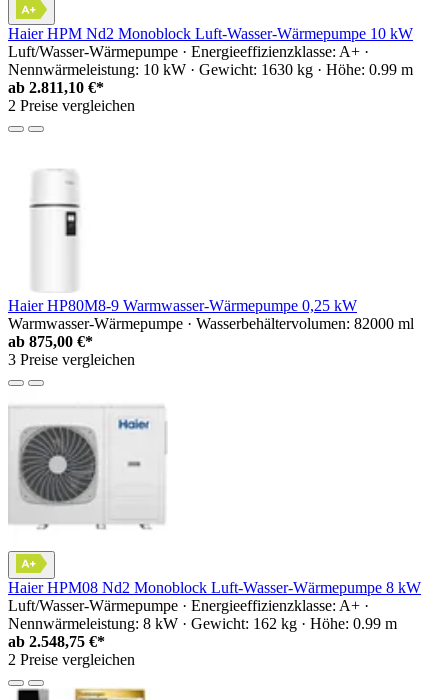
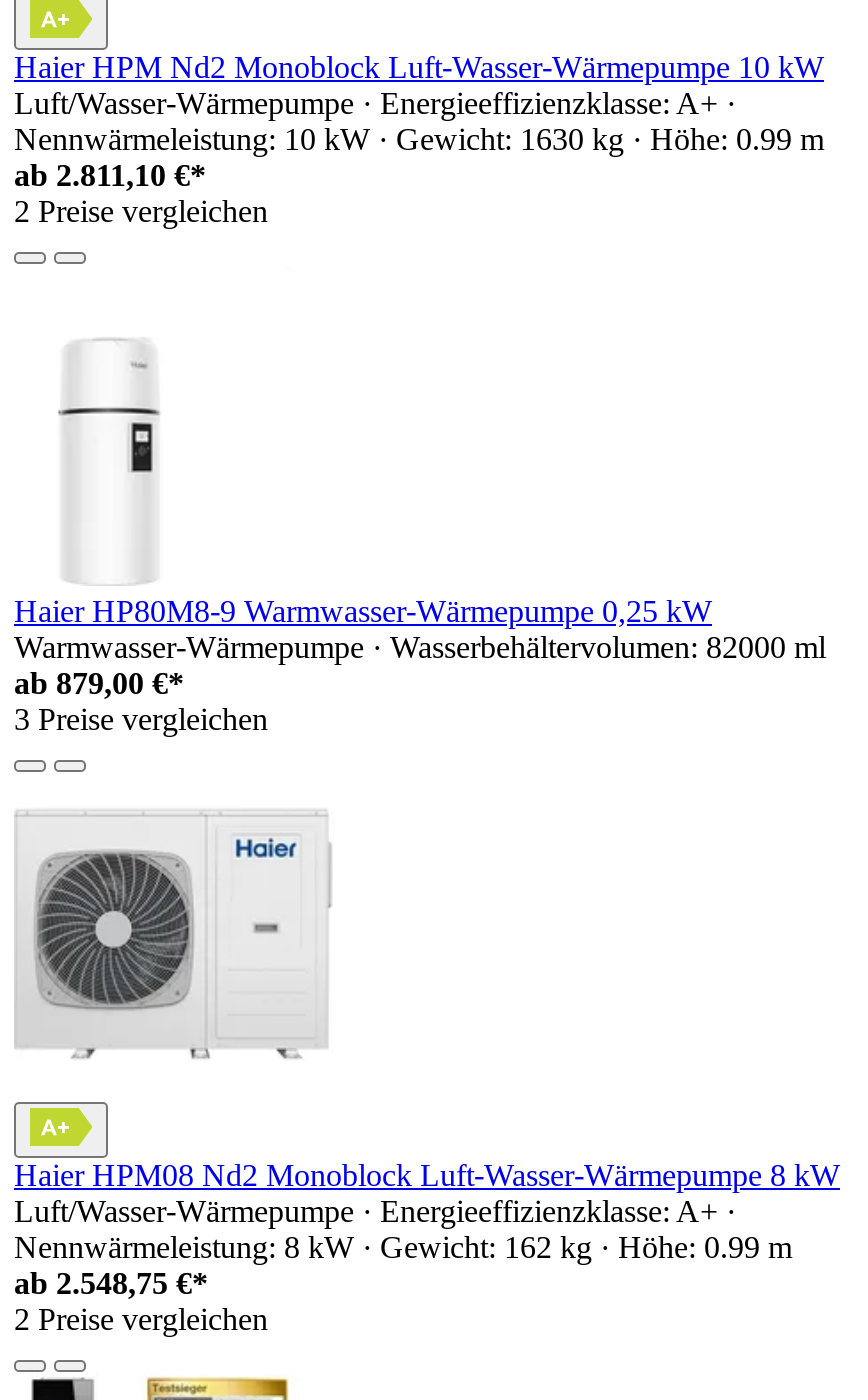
- ab 875,00 €*
+ ab 879,00 €*
